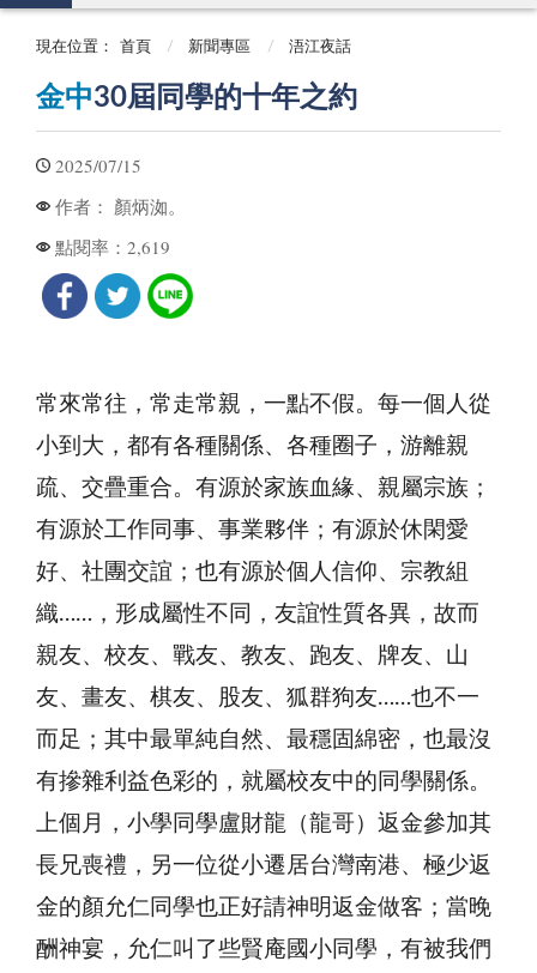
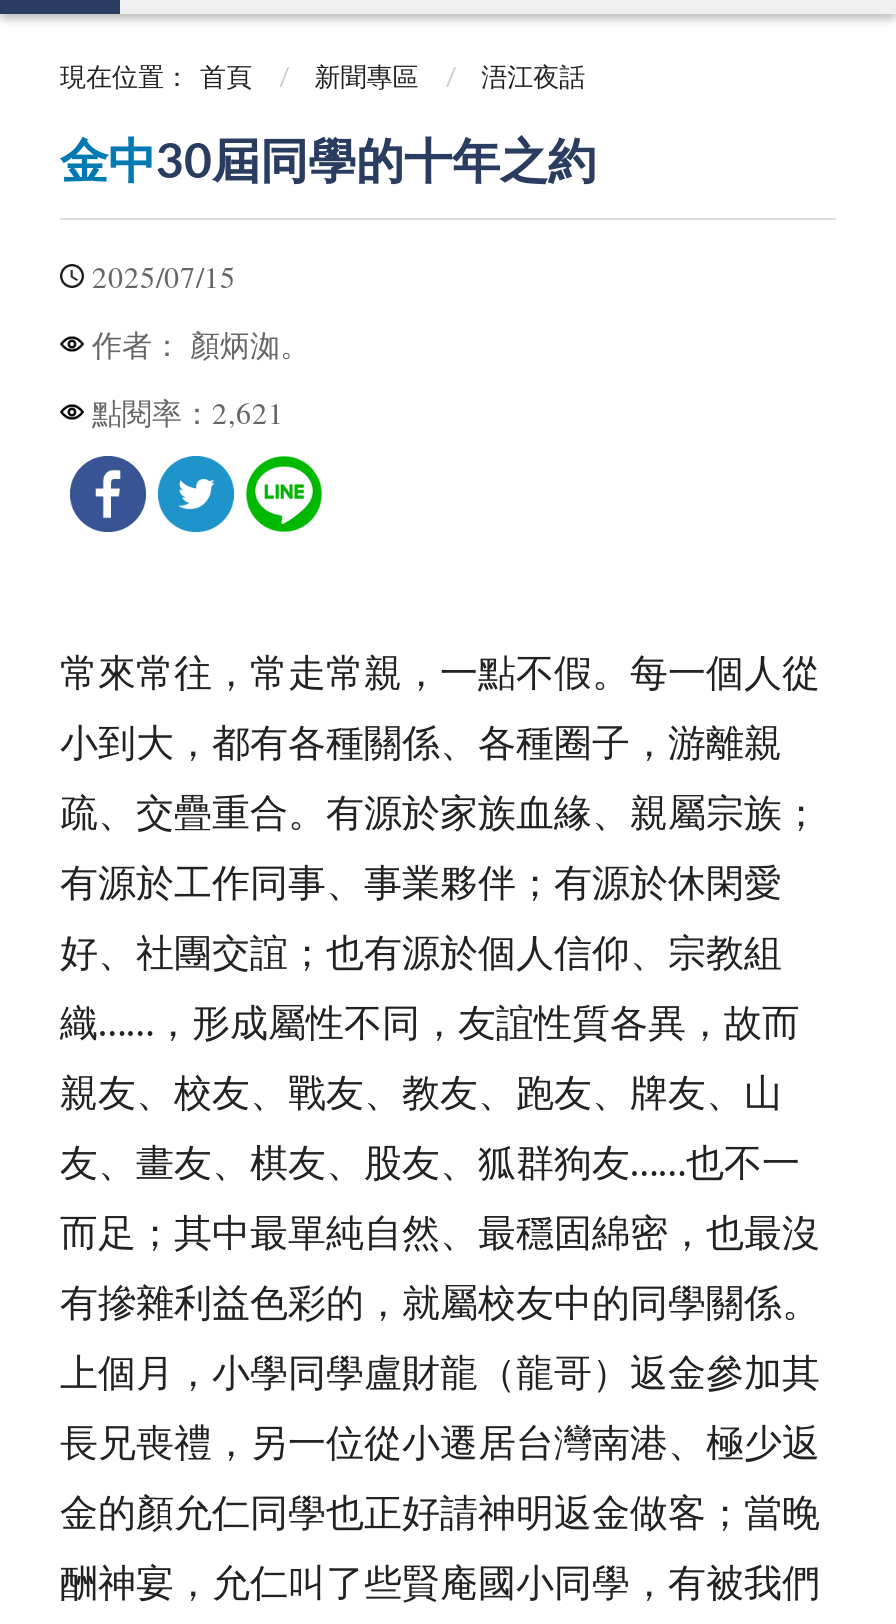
- 點閱率：2,619
+ 點閱率：2,621
